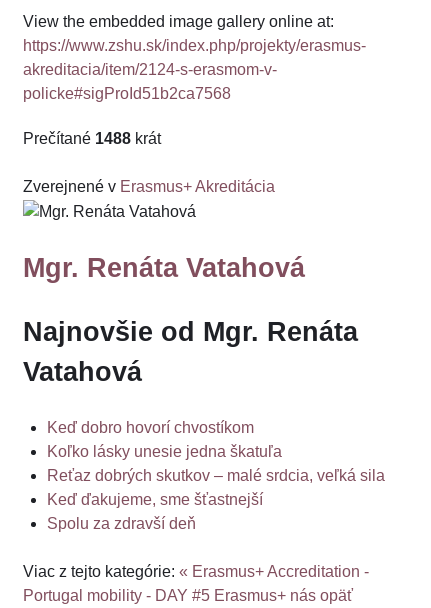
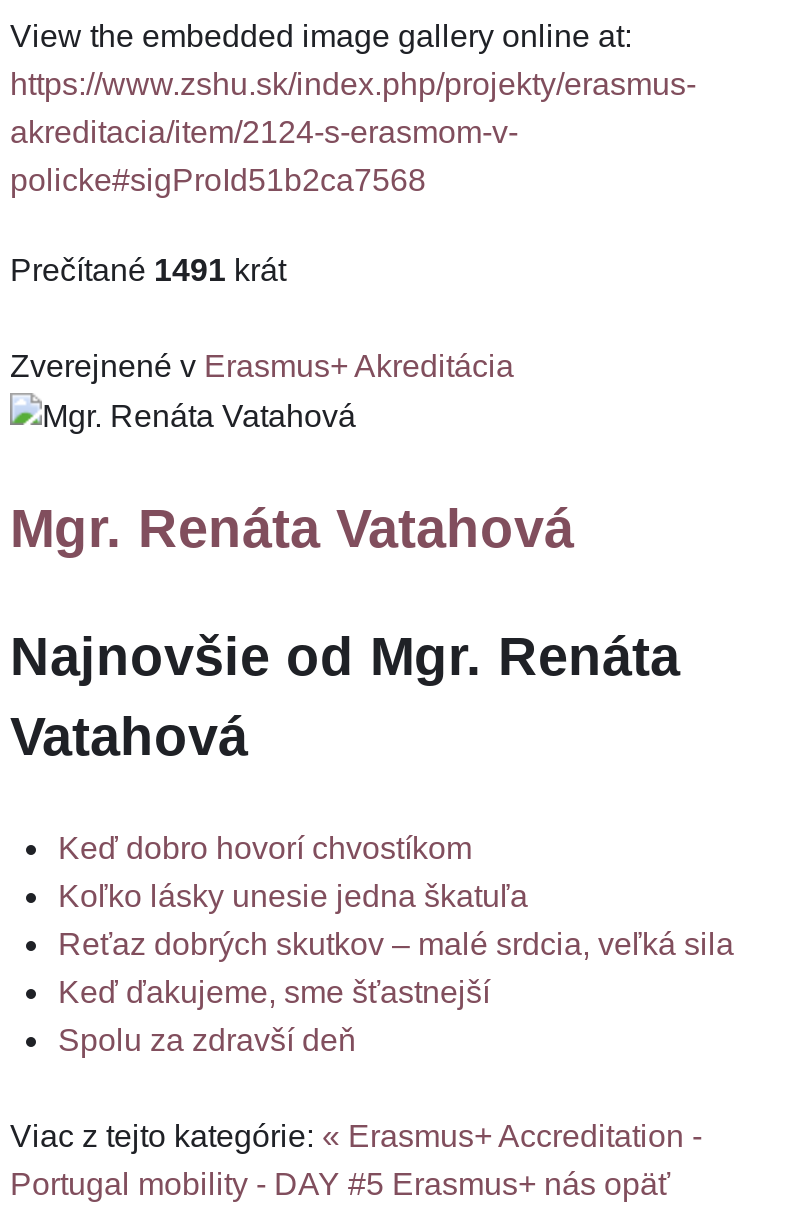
- Prečítané 1488 krát
+ Prečítané 1491 krát
